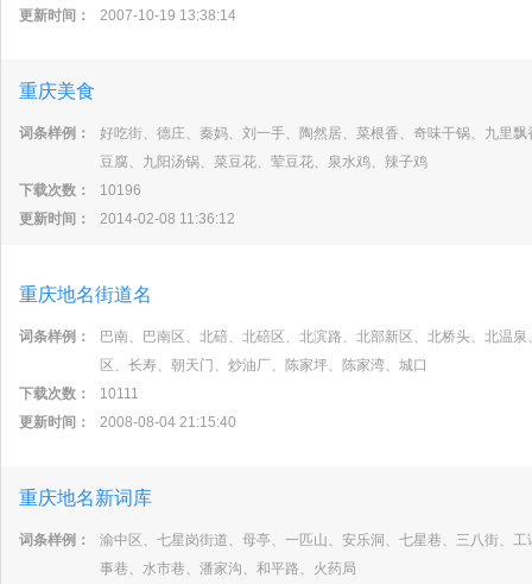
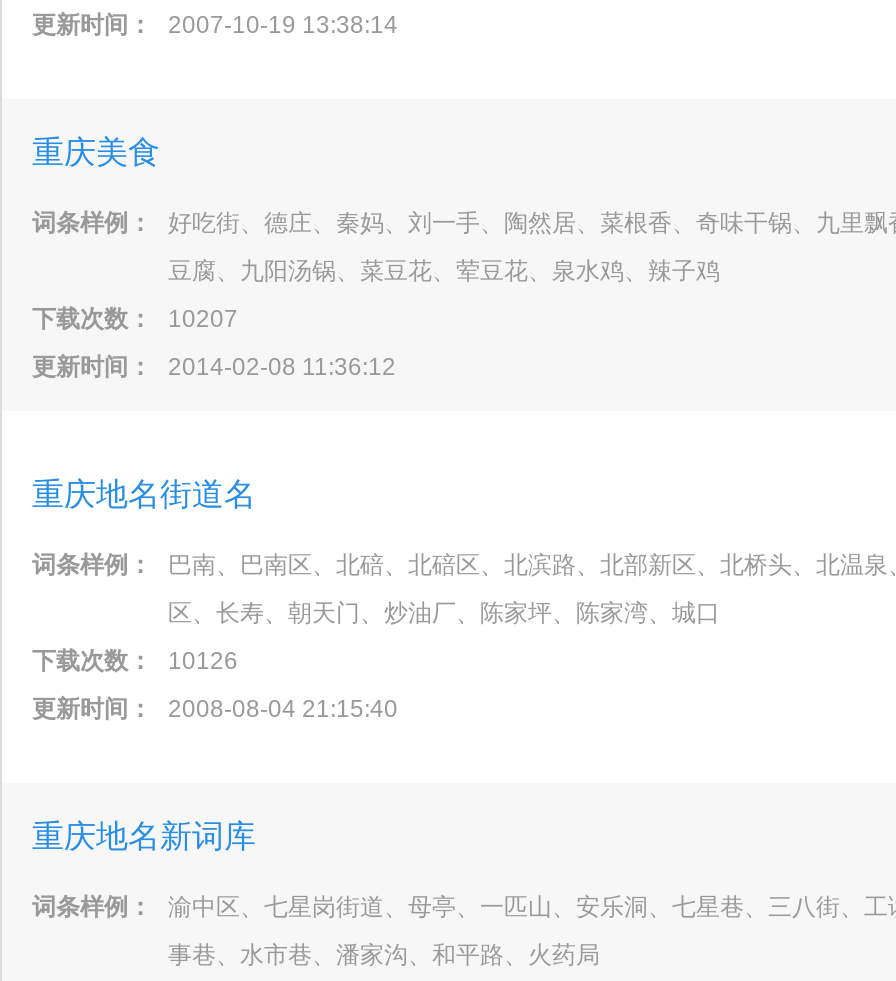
- 下载次数： 10196
+ 下载次数： 10207

- 下载次数： 10111
+ 下载次数： 10126
